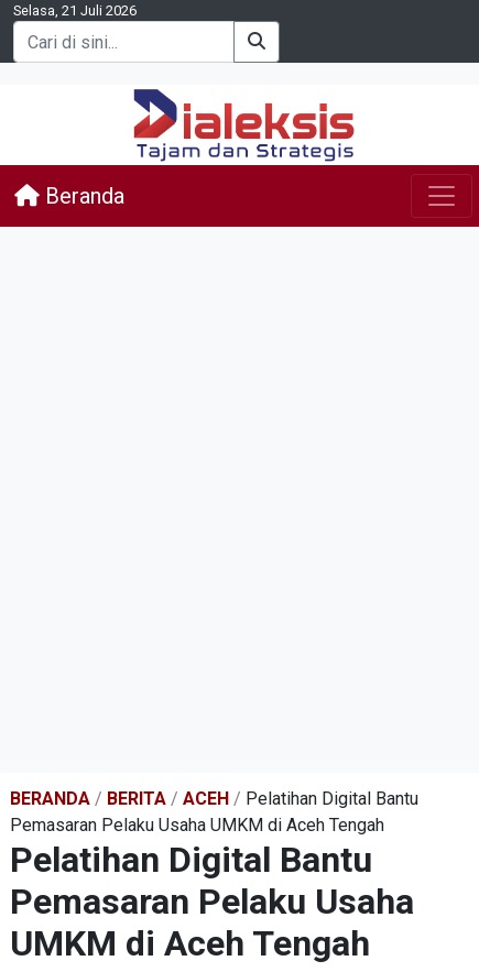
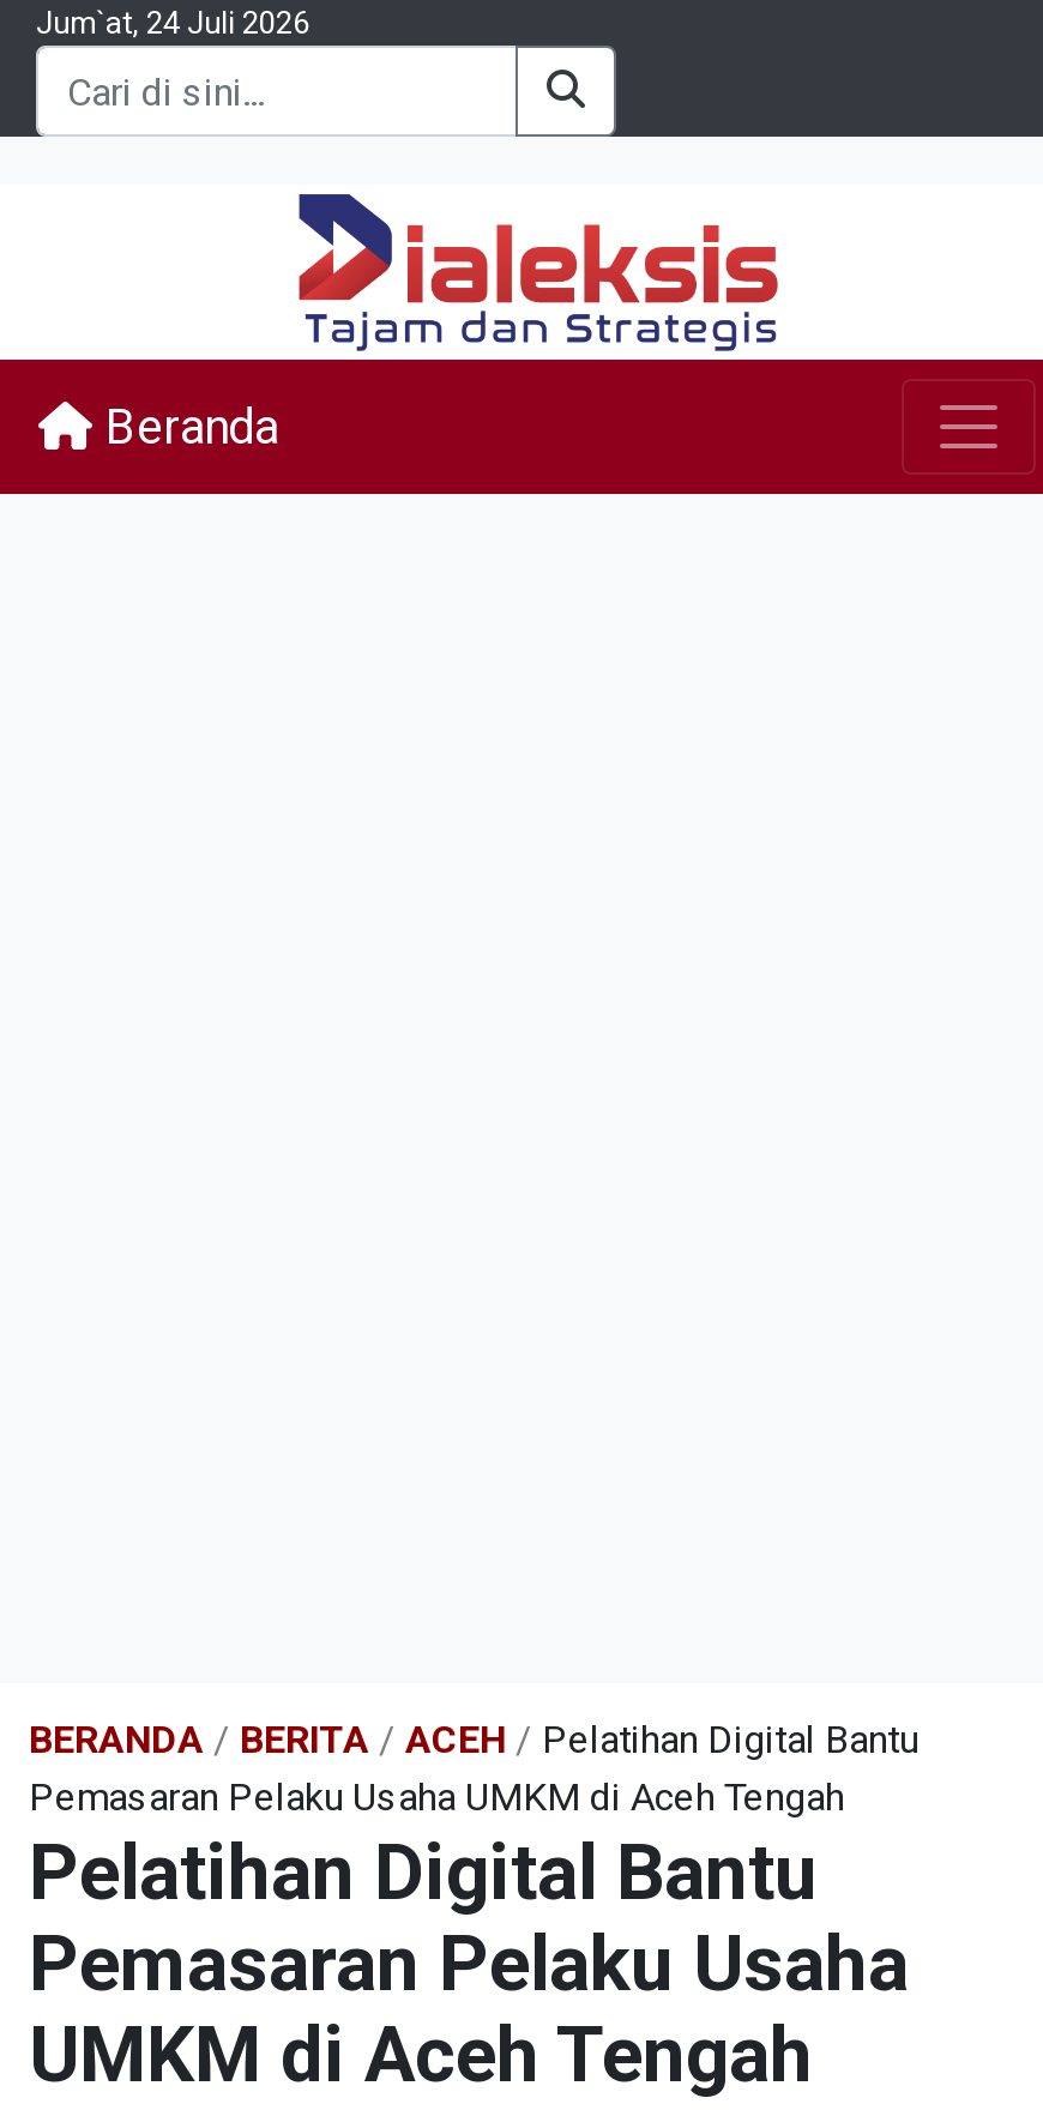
- Selasa, 21 Juli 2026
+ Jum`at, 24 Juli 2026
